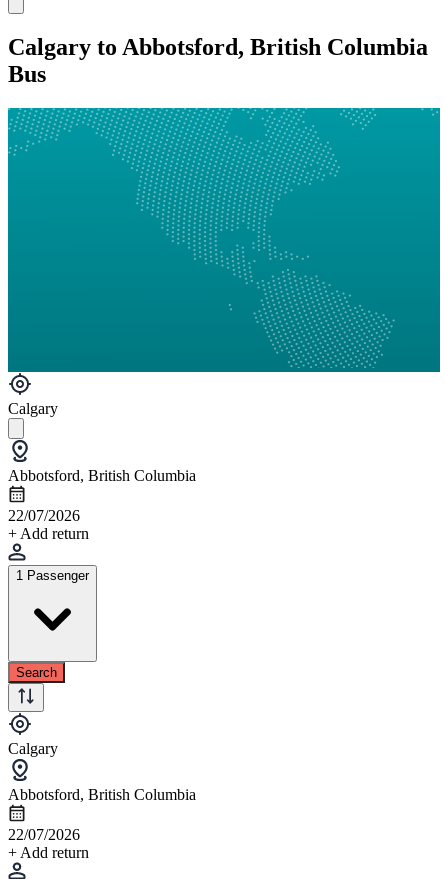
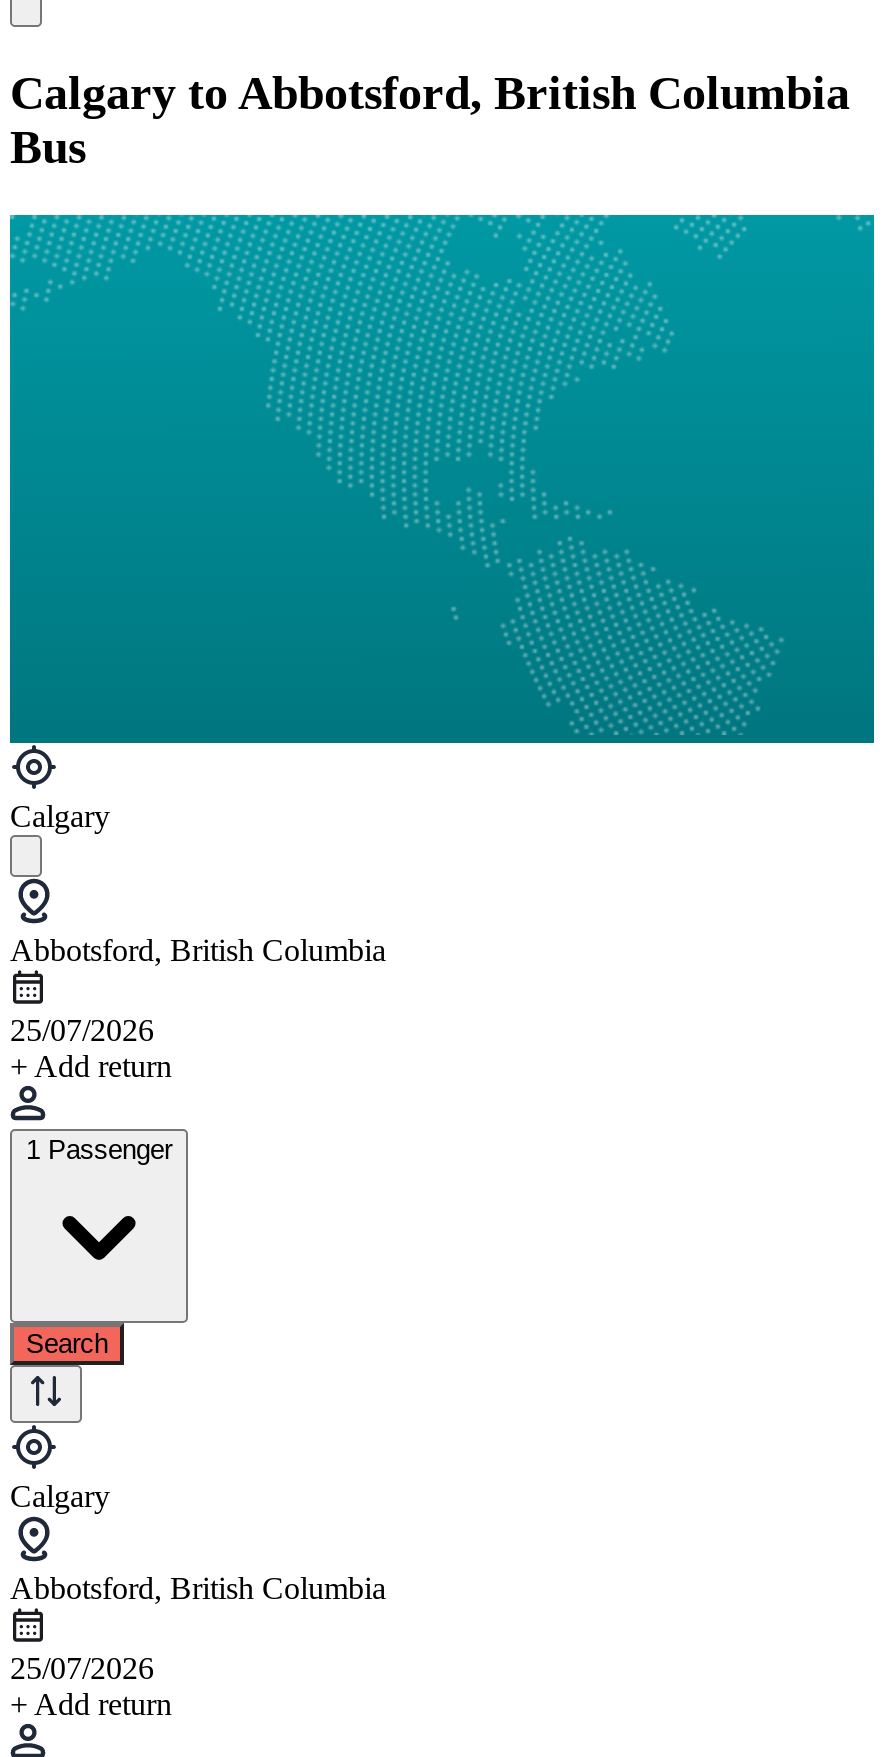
- 22/07/2026
+ 25/07/2026

- 22/07/2026
+ 25/07/2026
